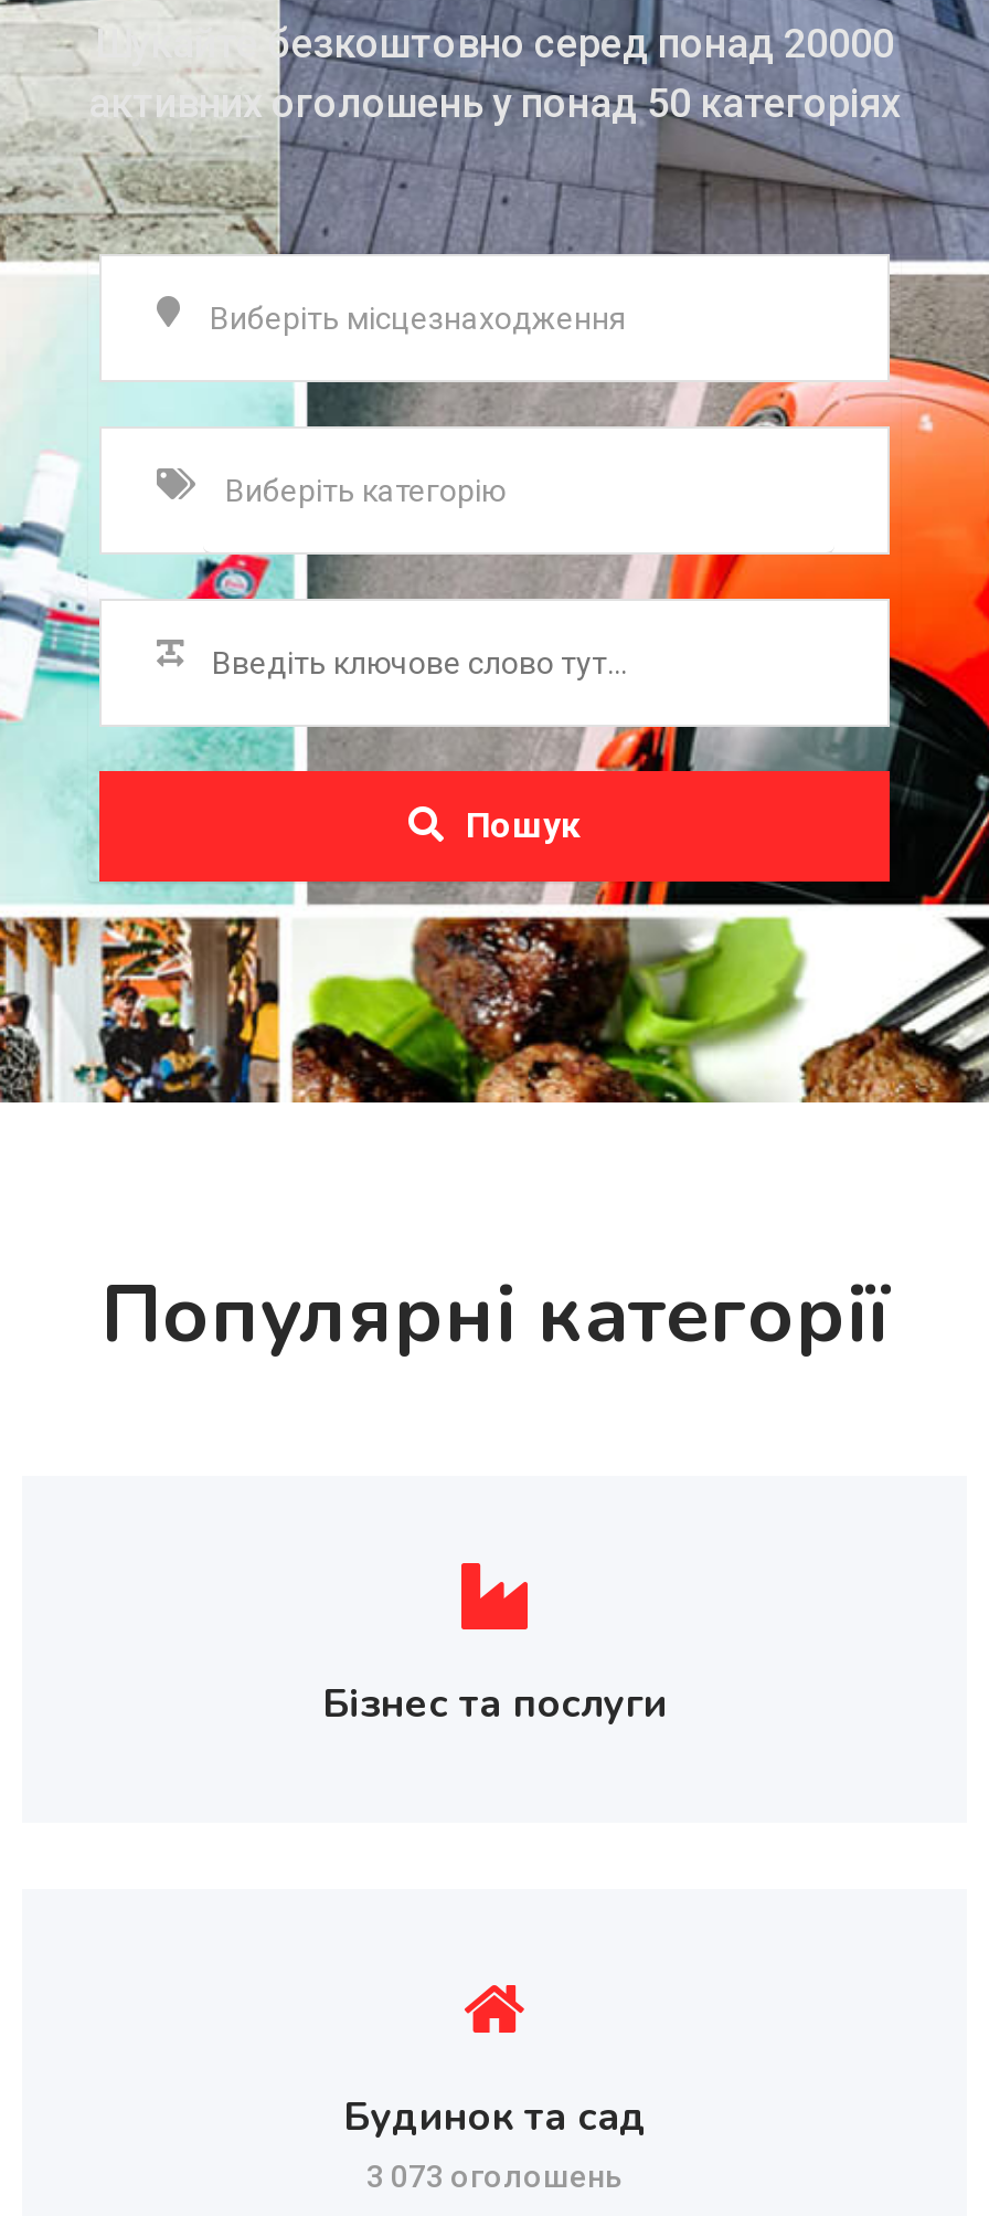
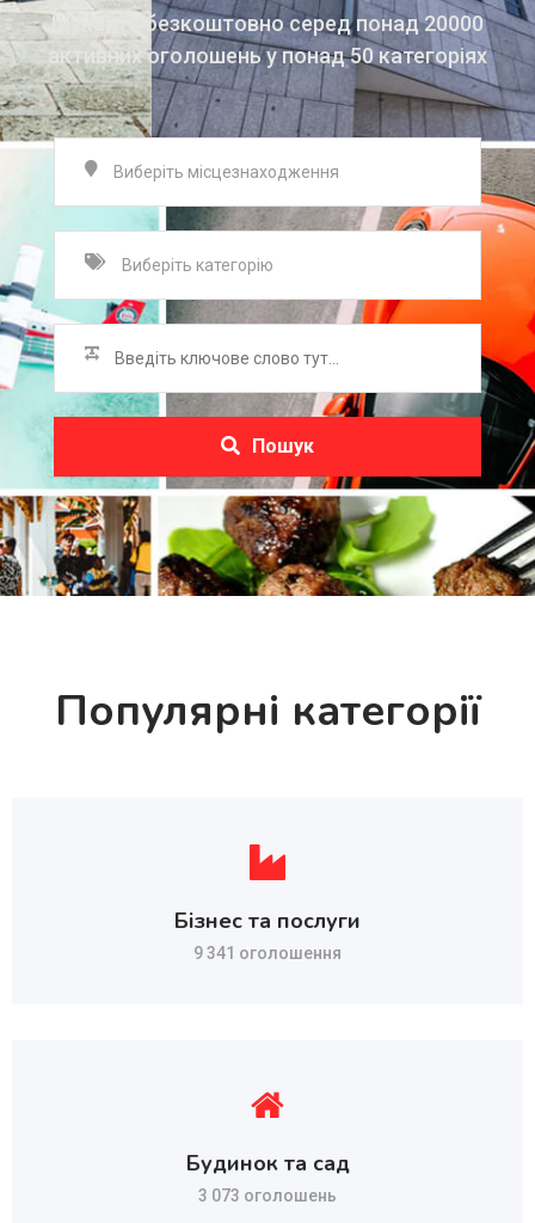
+ 9 341 оголошення
